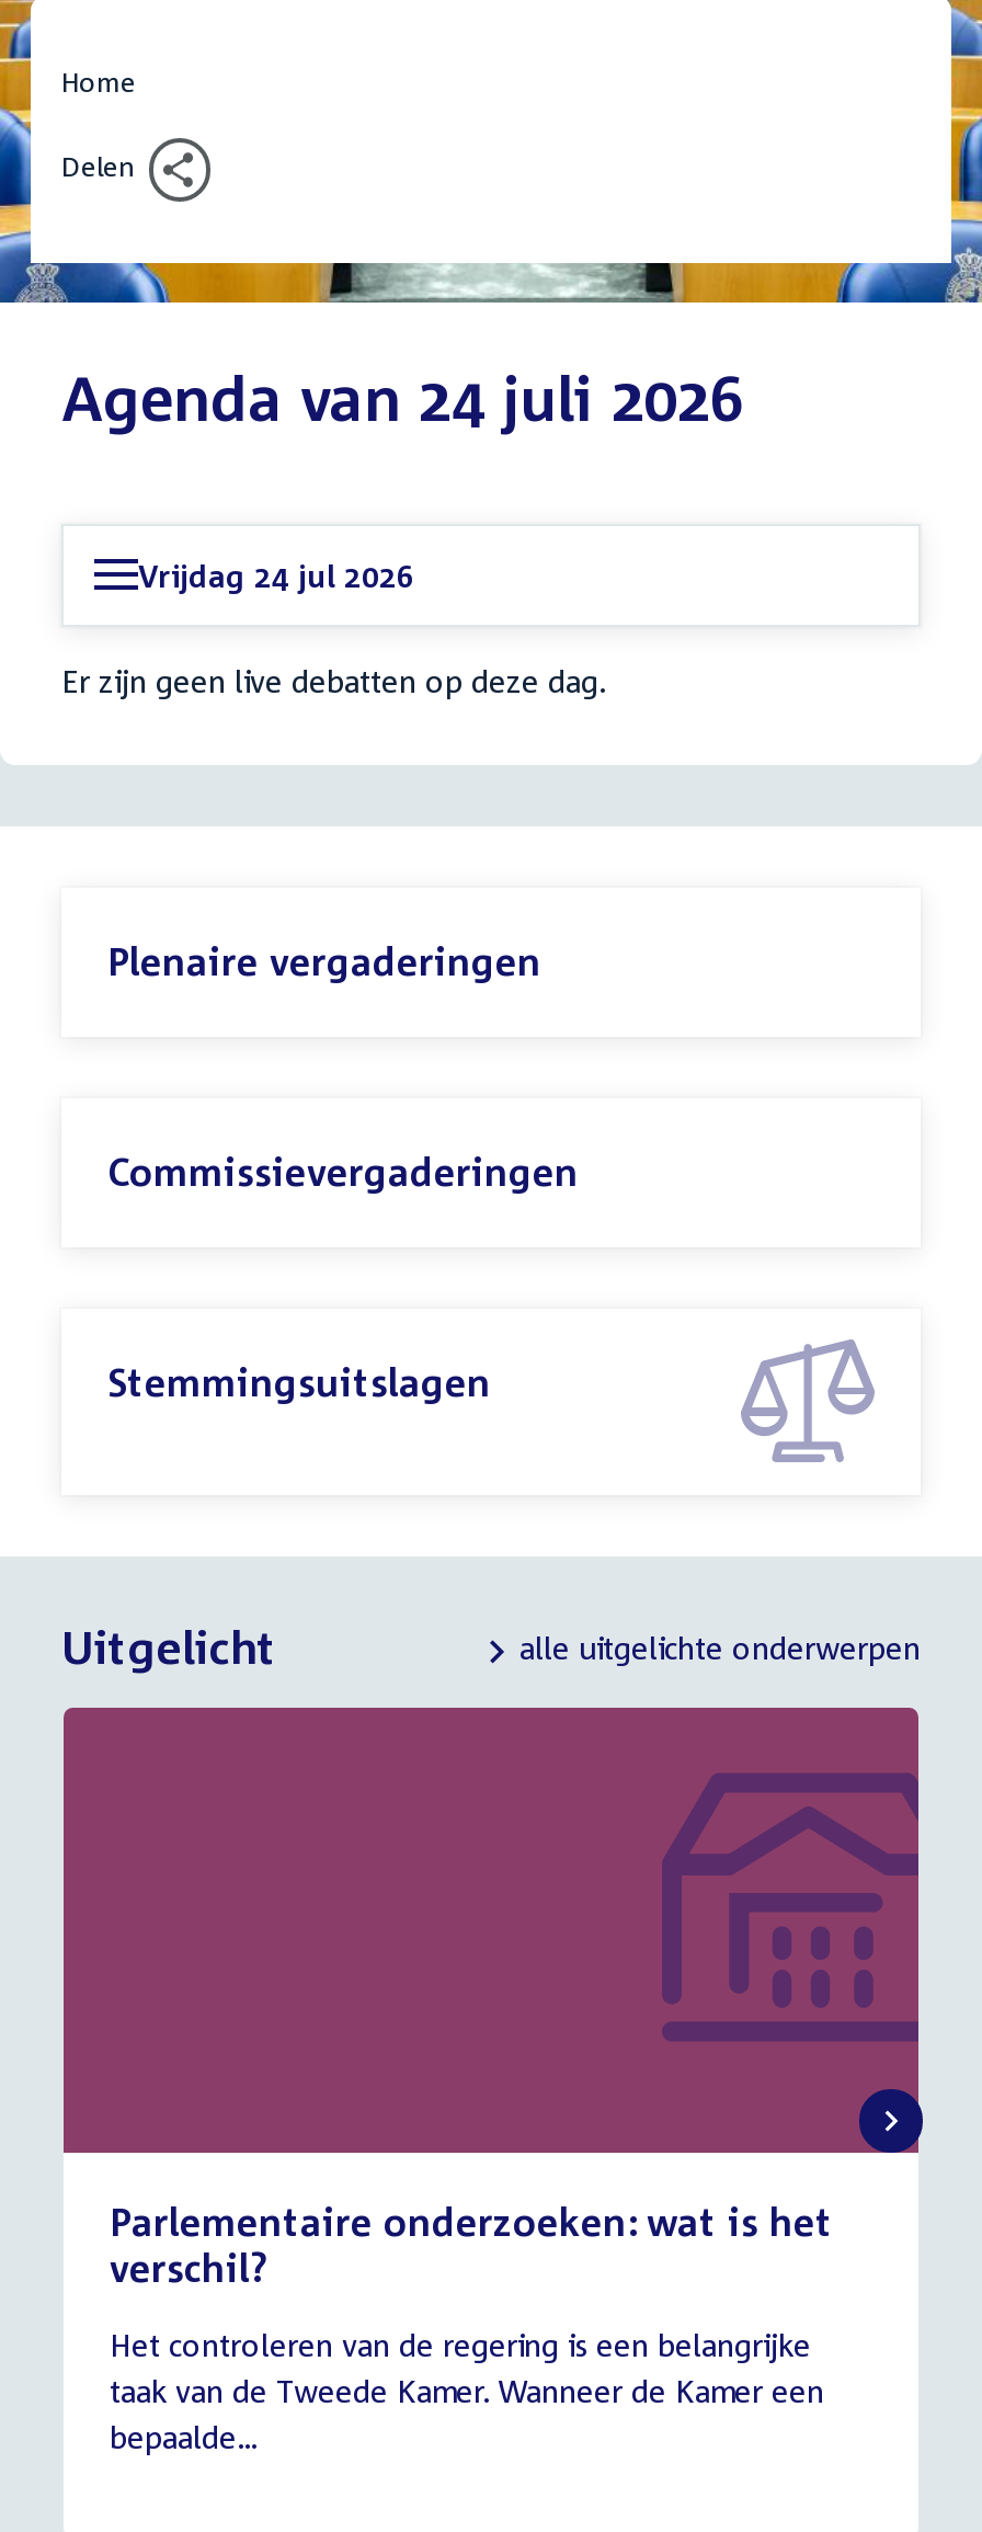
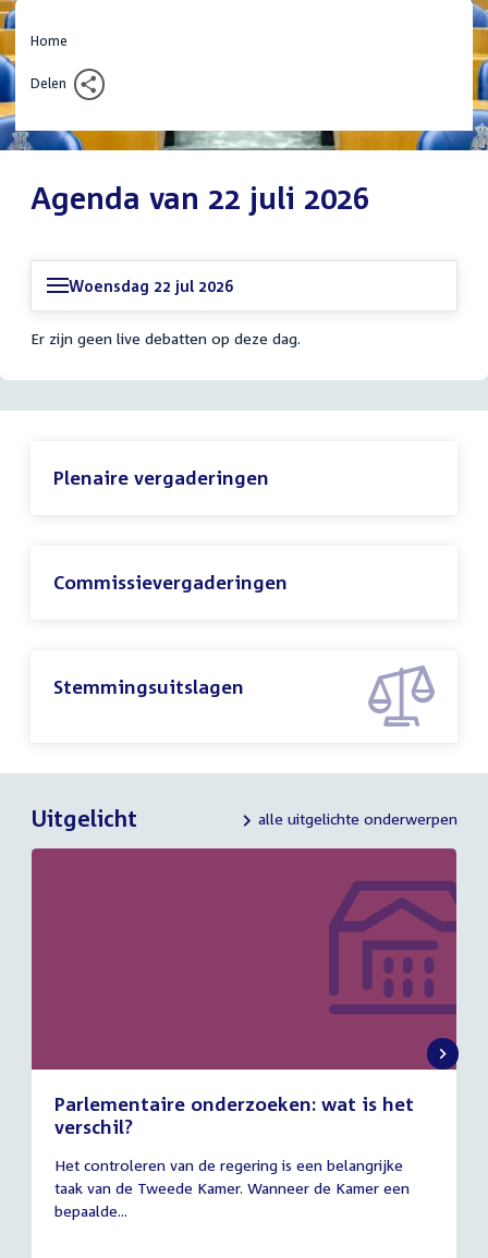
- Agenda van 24 juli 2026
+ Agenda van 22 juli 2026

- Vrijdag 24 jul 2026
+ Woensdag 22 jul 2026
